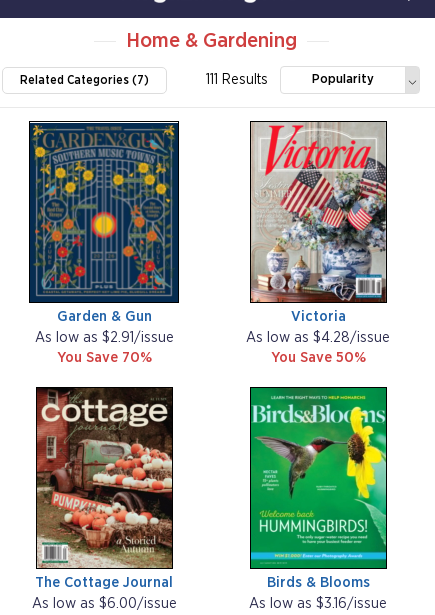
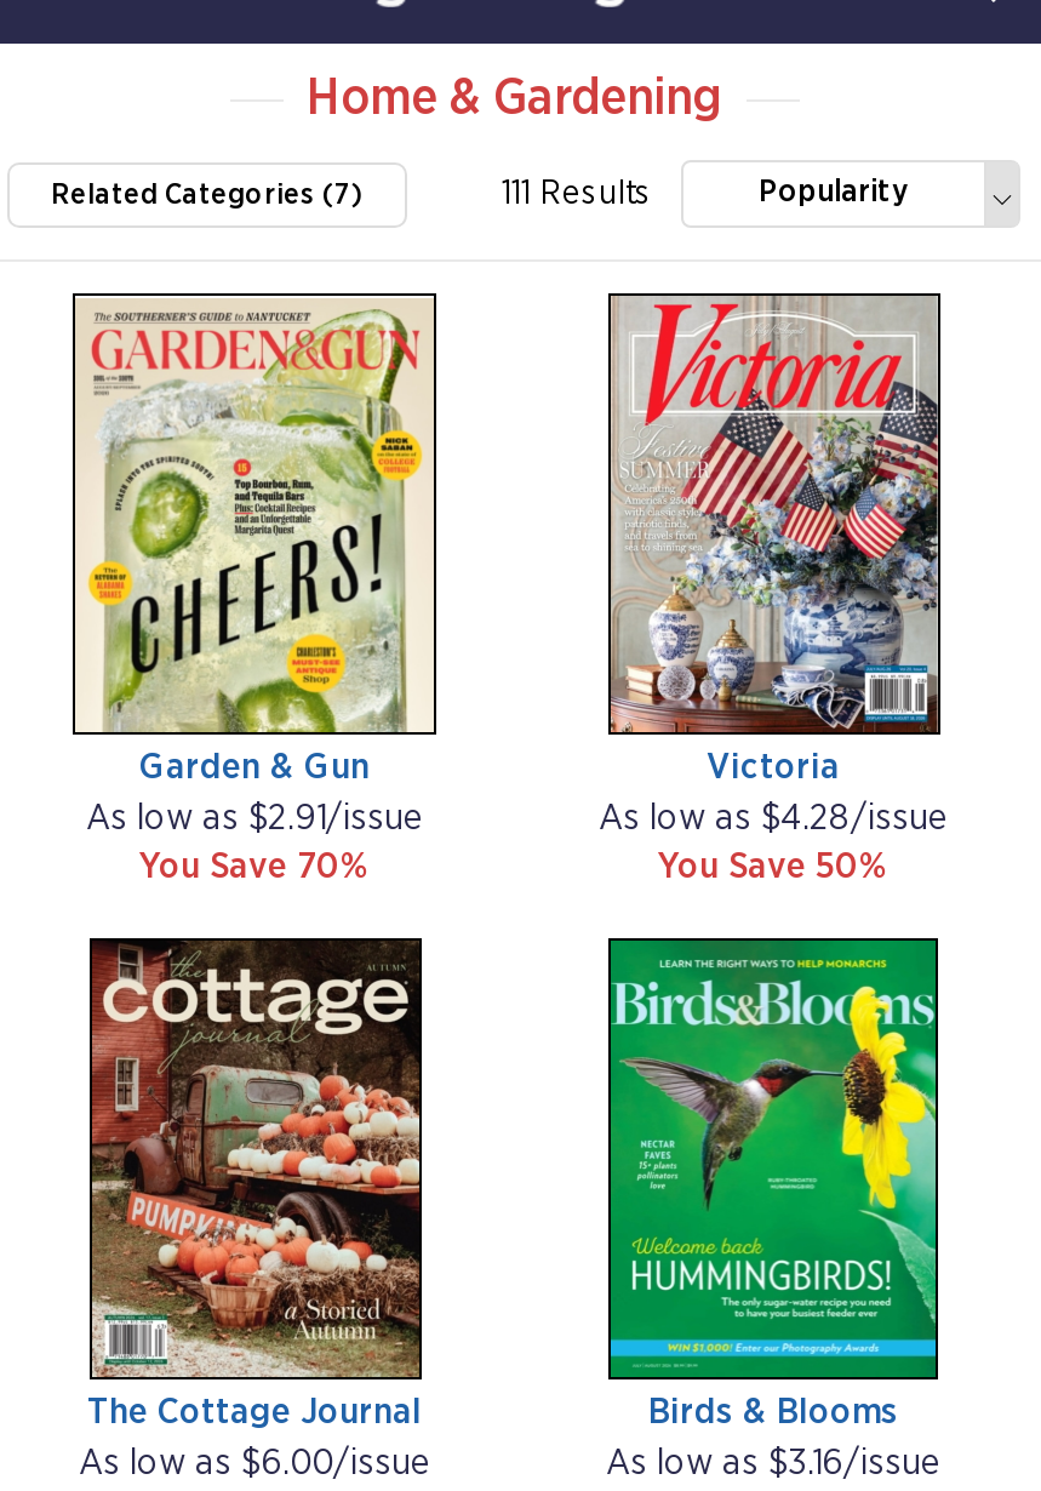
- [image]
+ [image]
